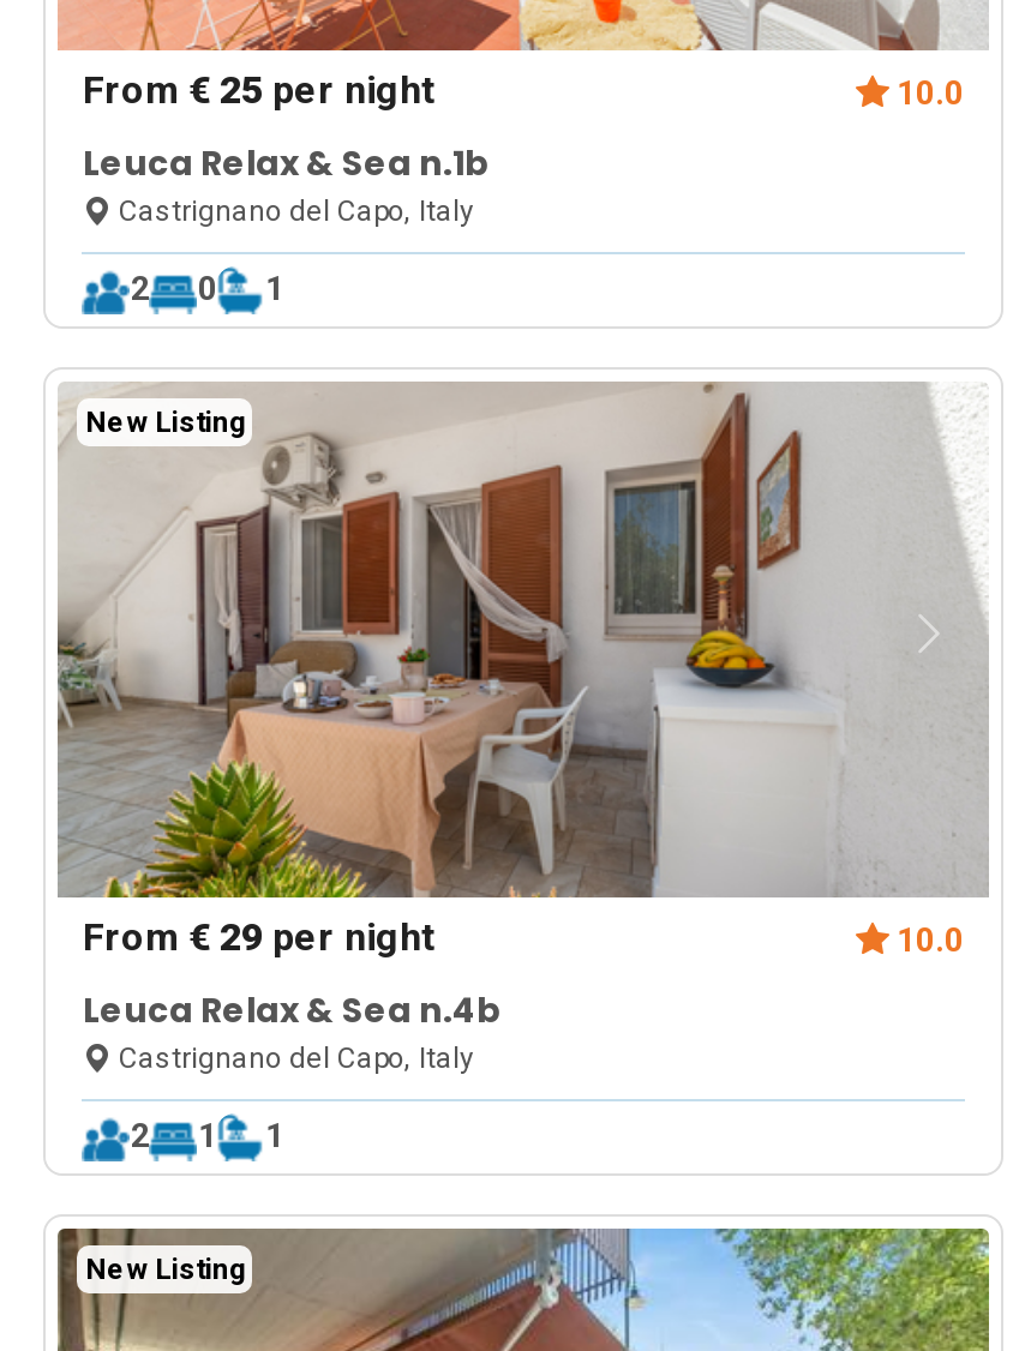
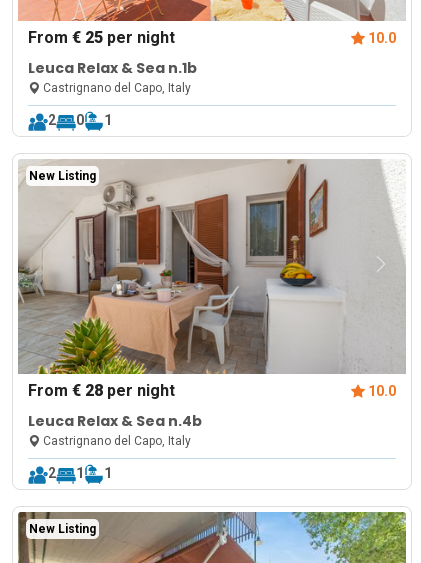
- From € 29 per night
+ From € 28 per night
